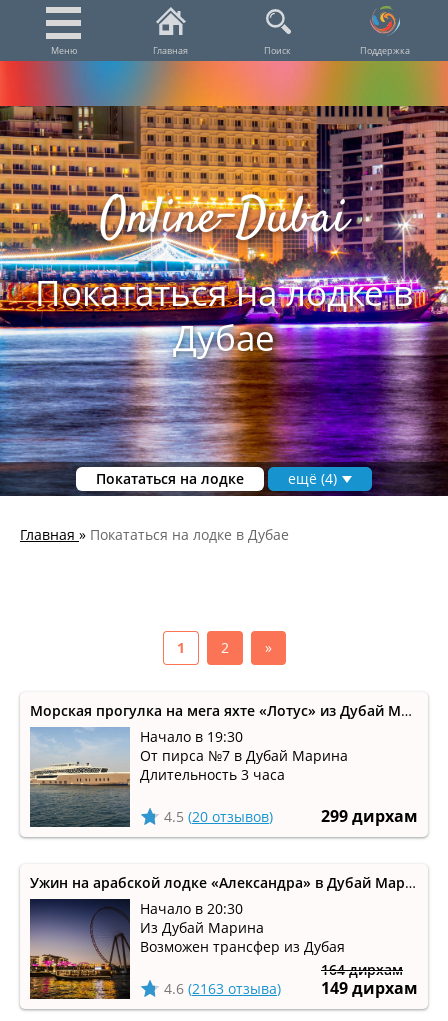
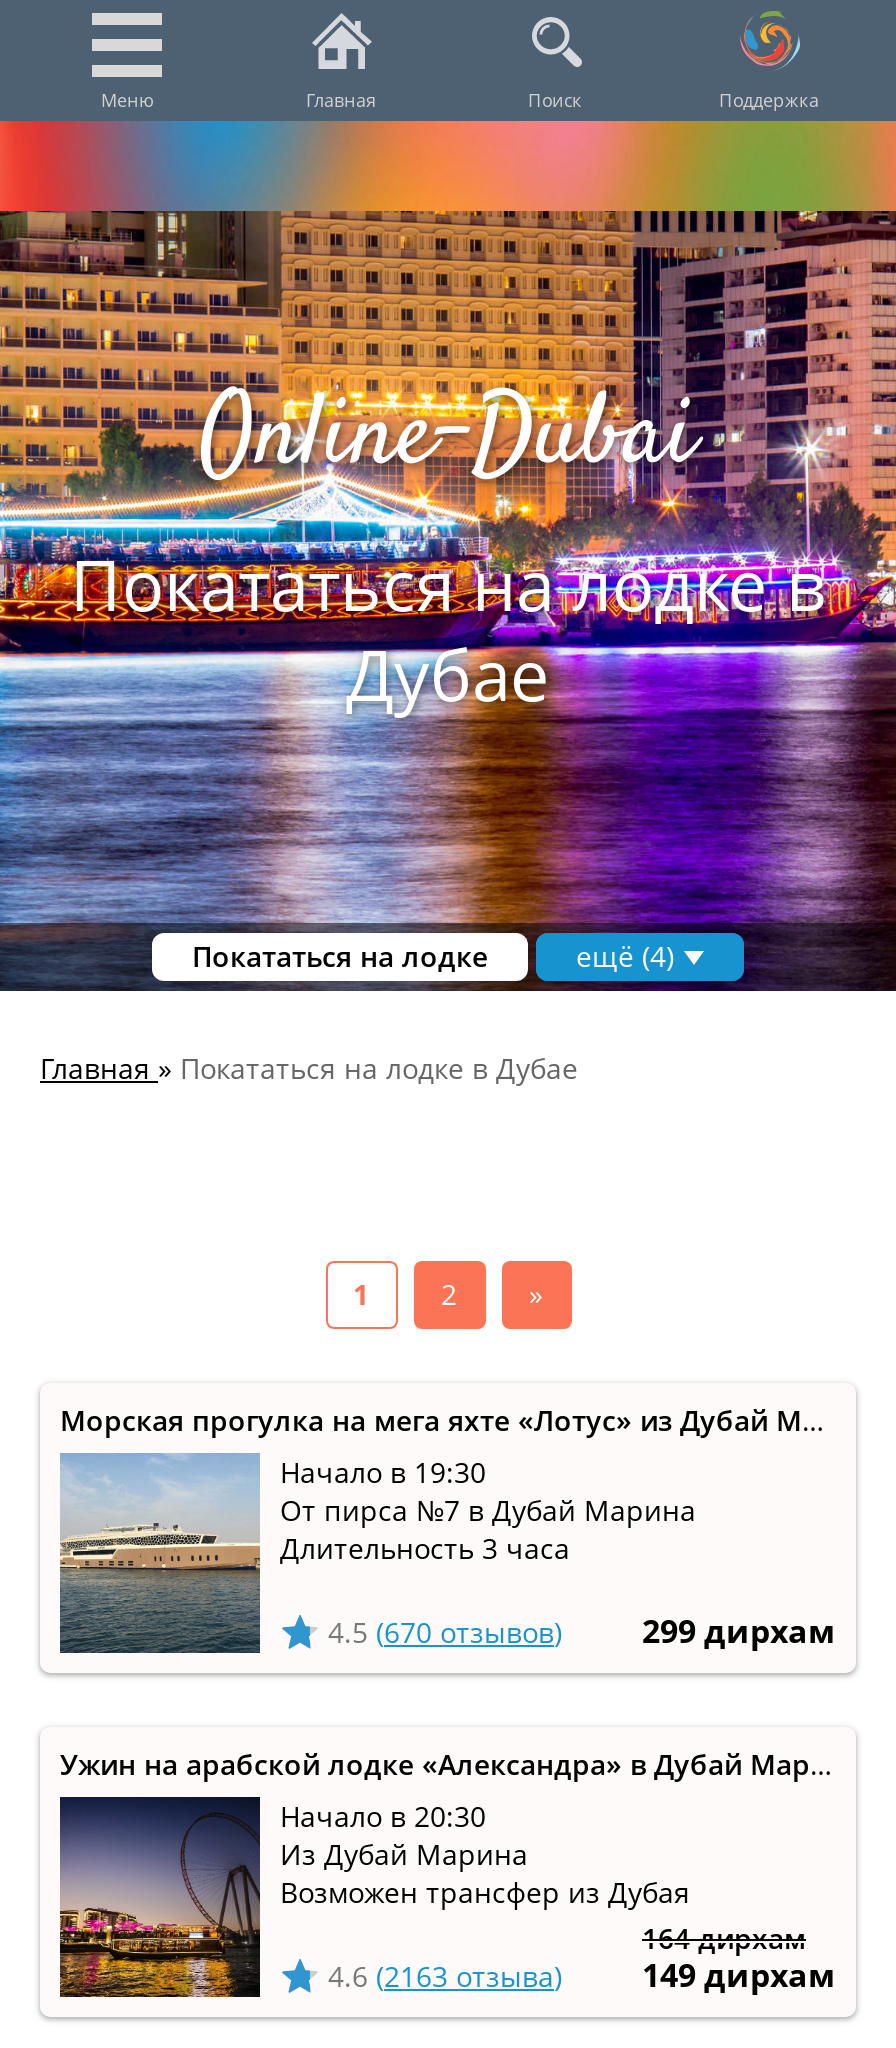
- 4.5 (20 отзывов)
+ 4.5 (670 отзывов)
